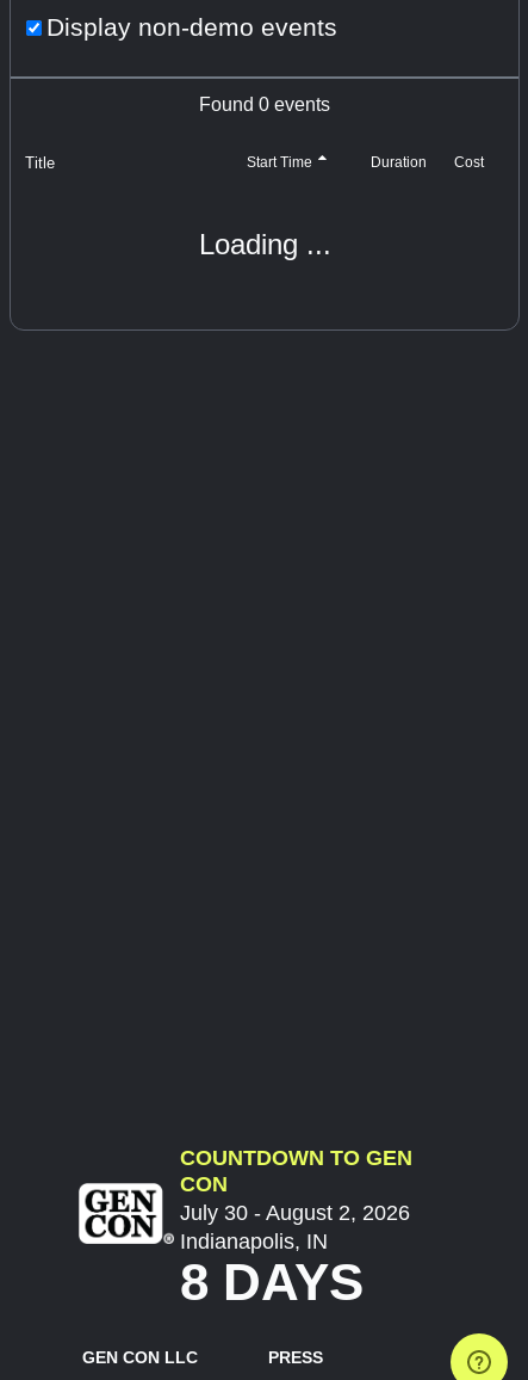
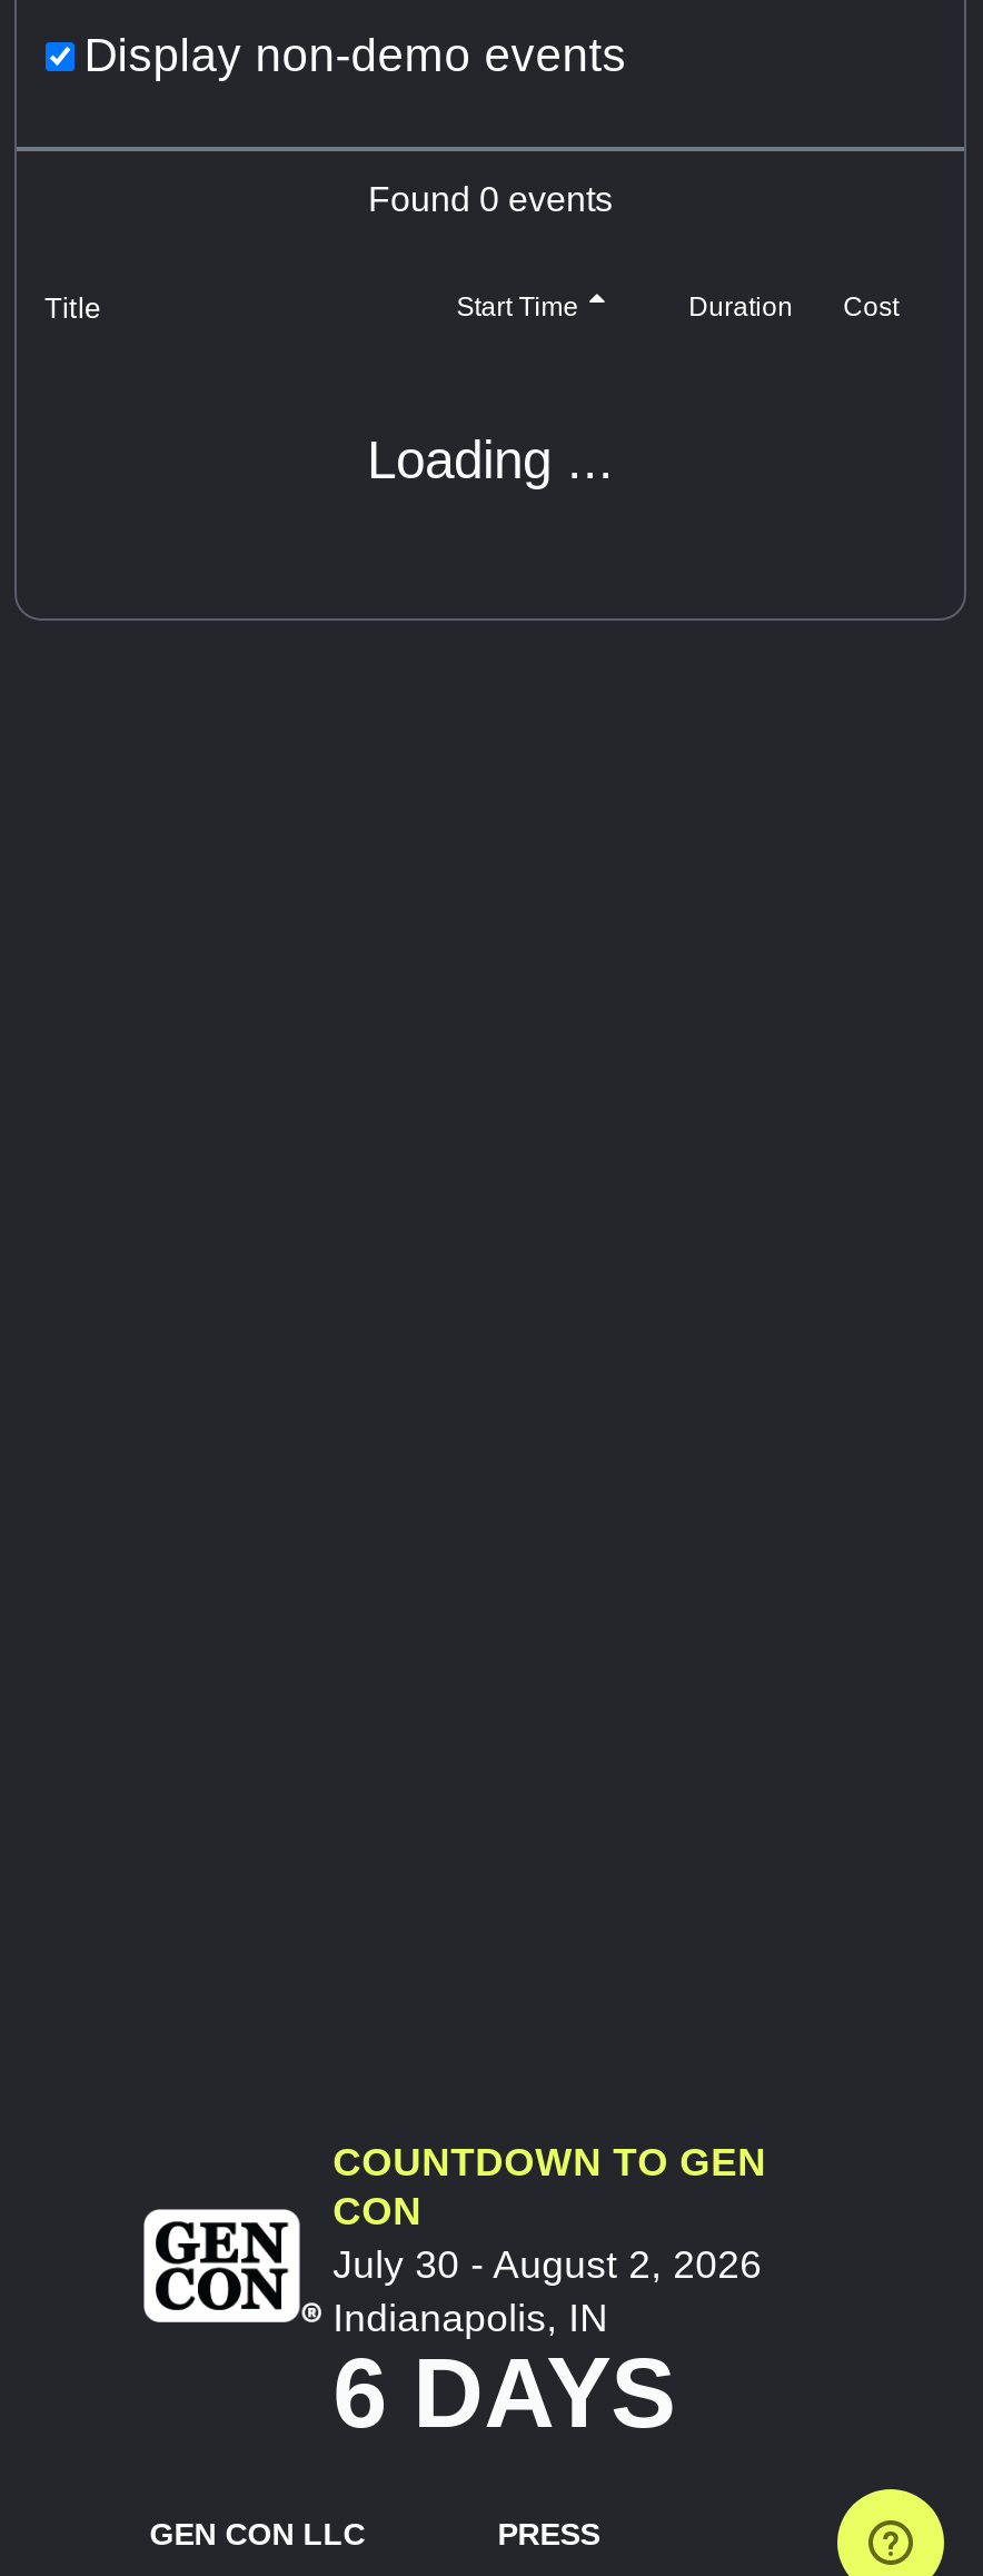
- 8 DAYS
+ 6 DAYS
